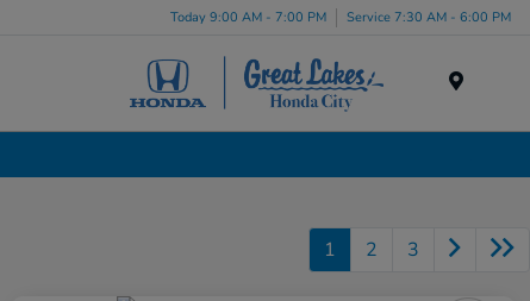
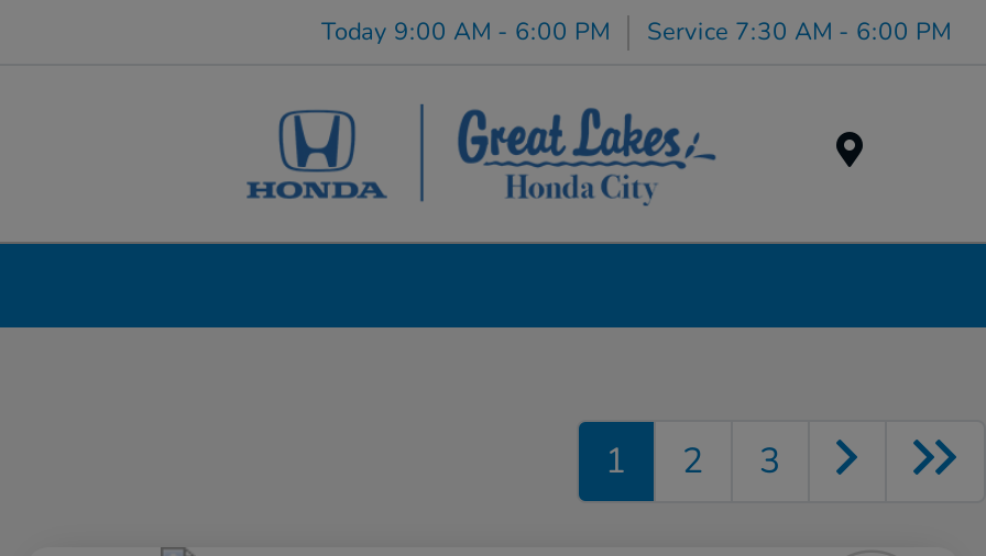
- Today 9:00 AM - 7:00 PM Service 7:30 AM - 6:00 PM
+ Today 9:00 AM - 6:00 PM Service 7:30 AM - 6:00 PM
